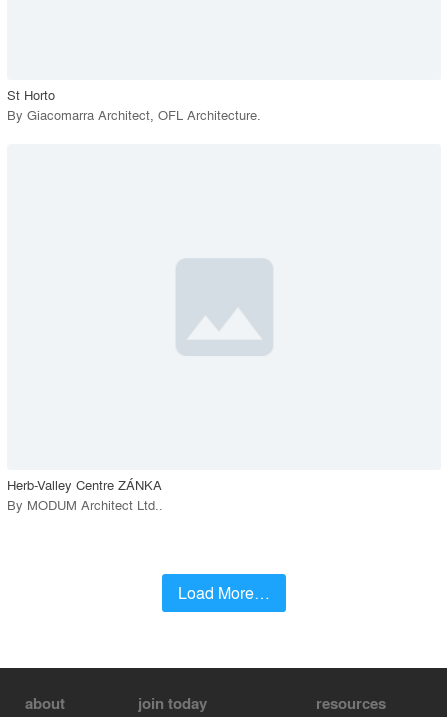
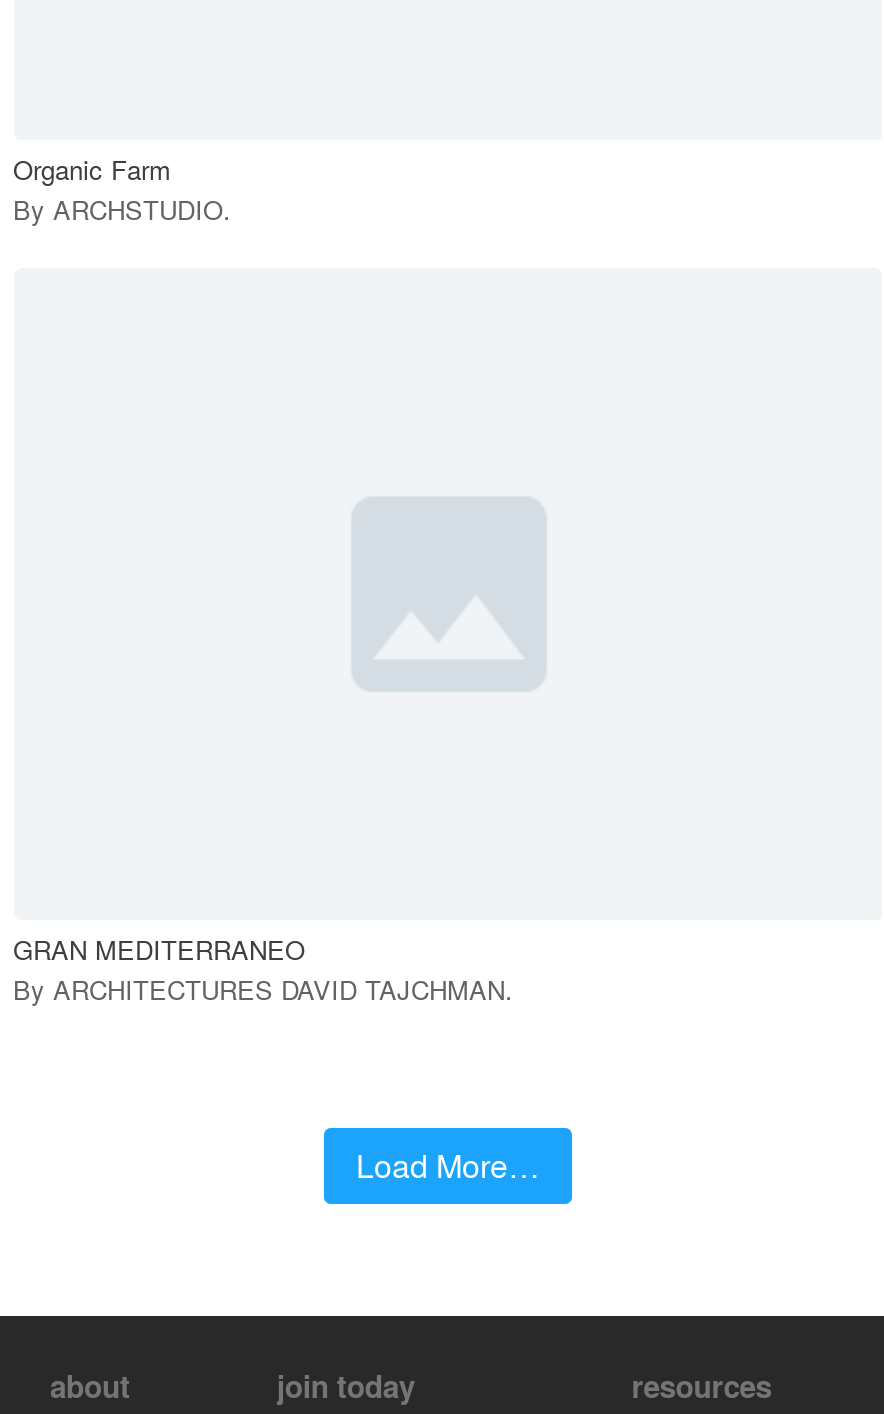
- St Horto
- By Giacomarra Architect, OFL Architecture.
+ Organic Farm
+ By ARCHSTUDIO.

- Herb-Valley Centre ZÁNKA
- By MODUM Architect Ltd..
+ GRAN MEDITERRANEO
+ By ARCHITECTURES DAVID TAJCHMAN.
